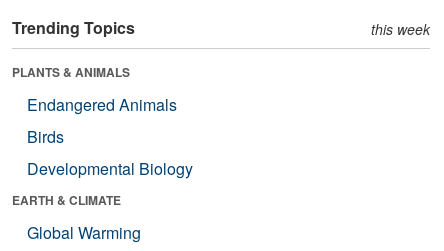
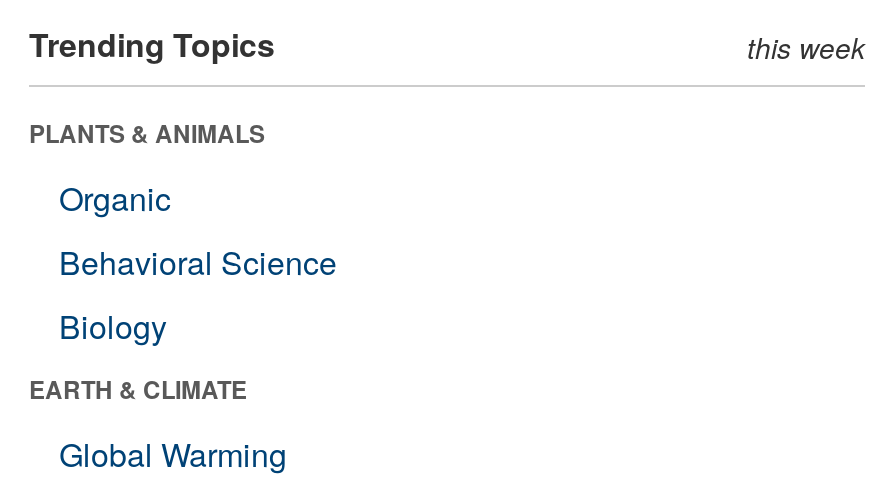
- Endangered Animals
- Birds
- Developmental Biology
+ Organic
+ Behavioral Science
+ Biology
